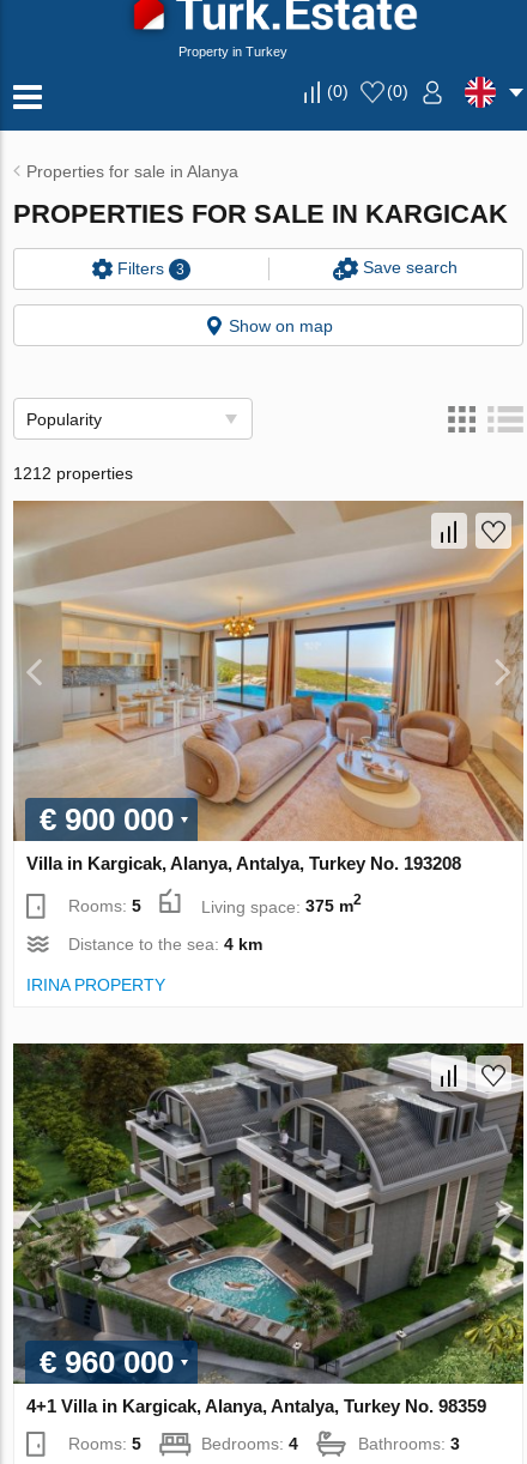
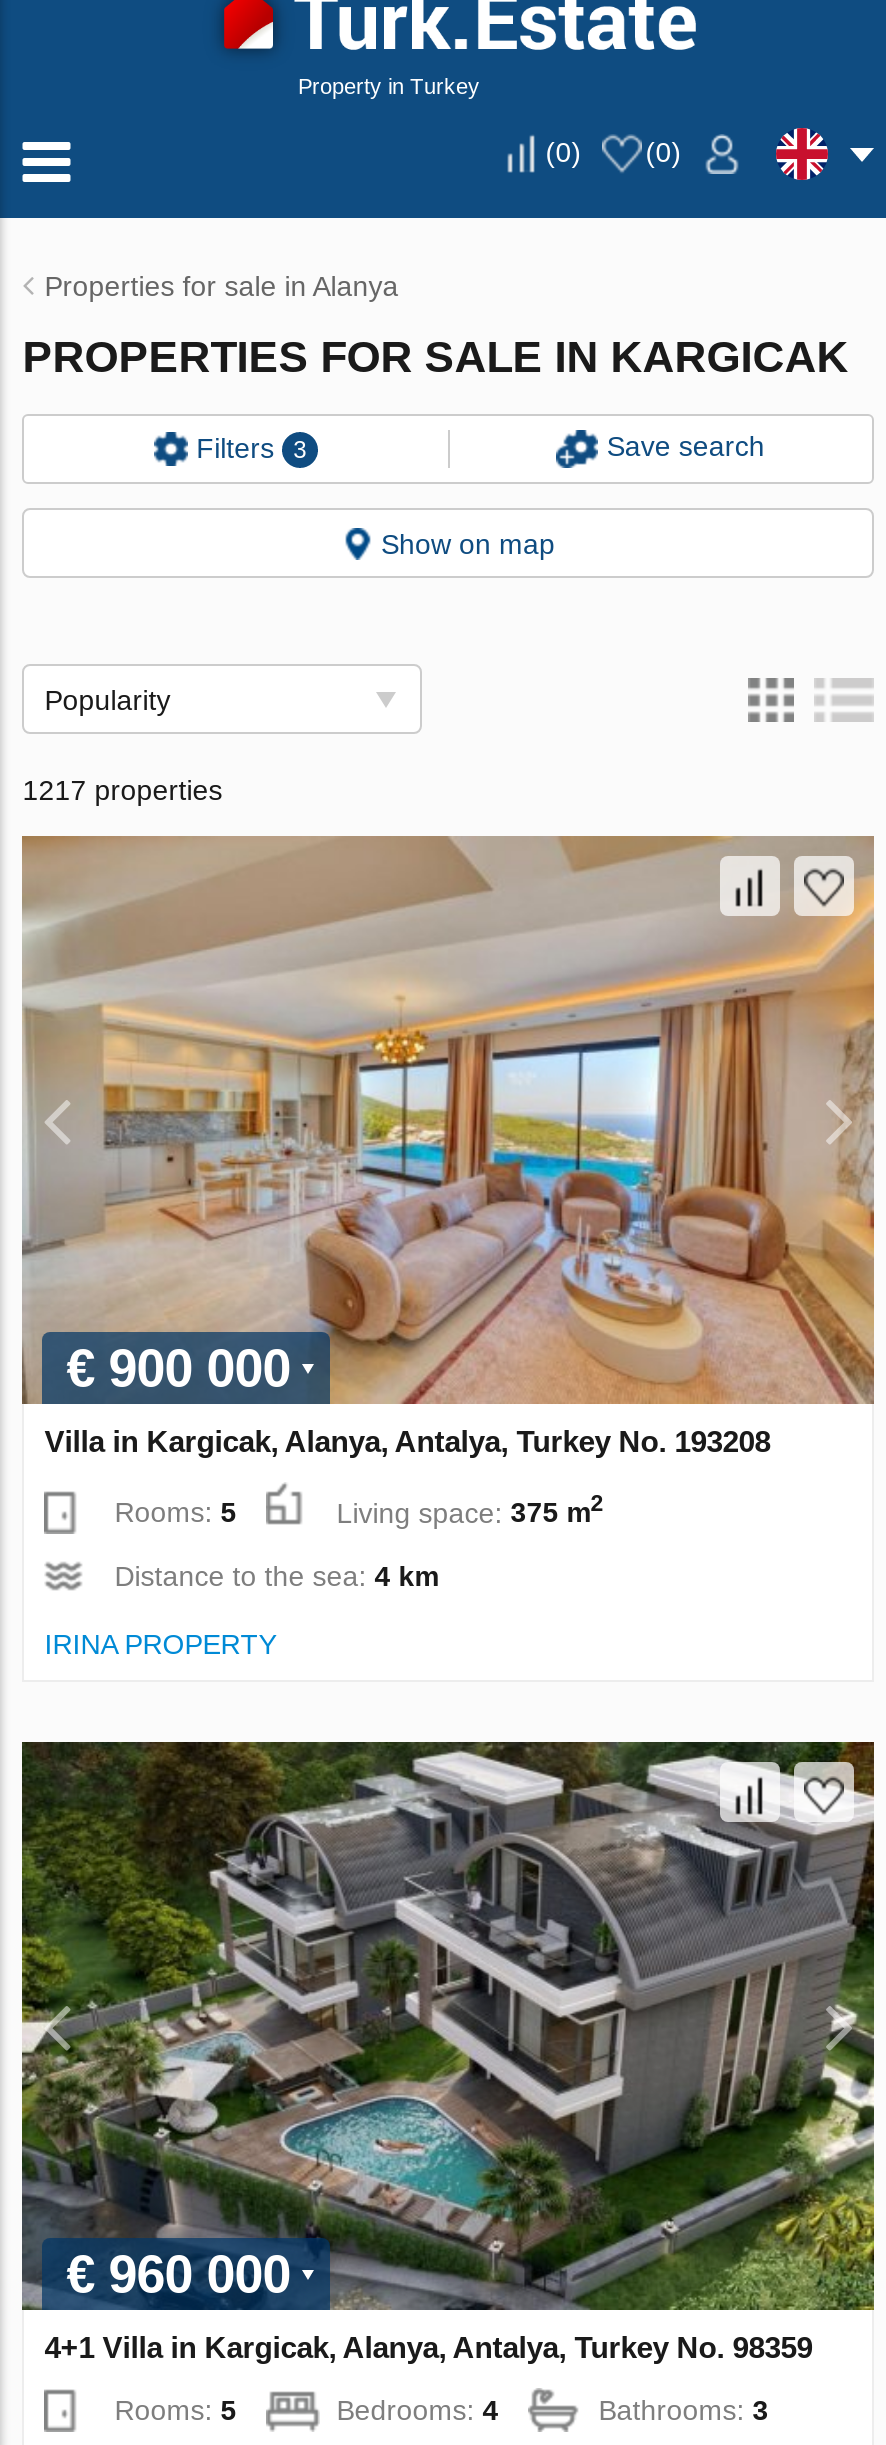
- 1212 properties
+ 1217 properties
